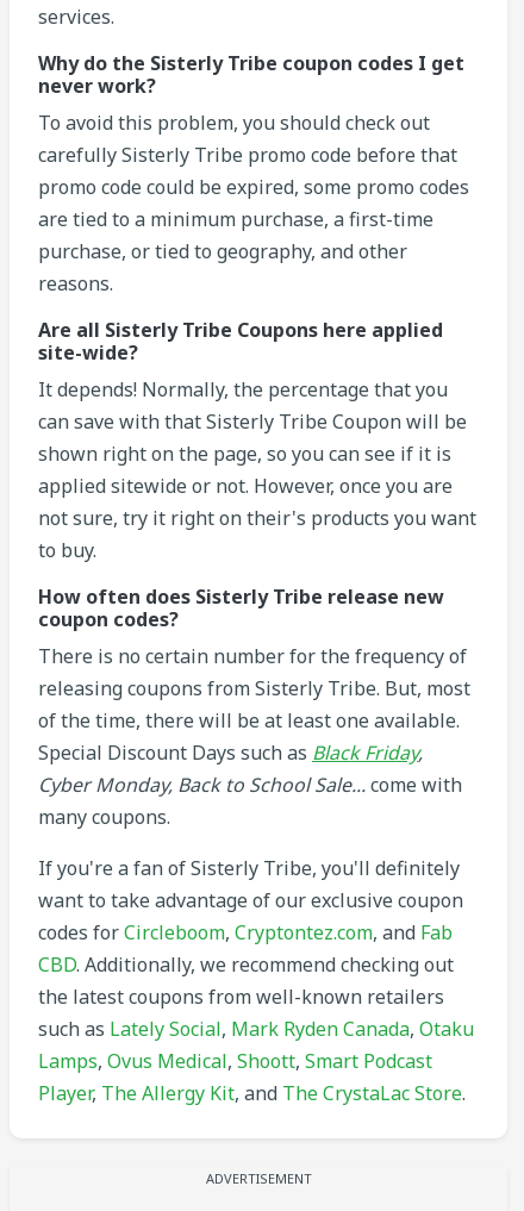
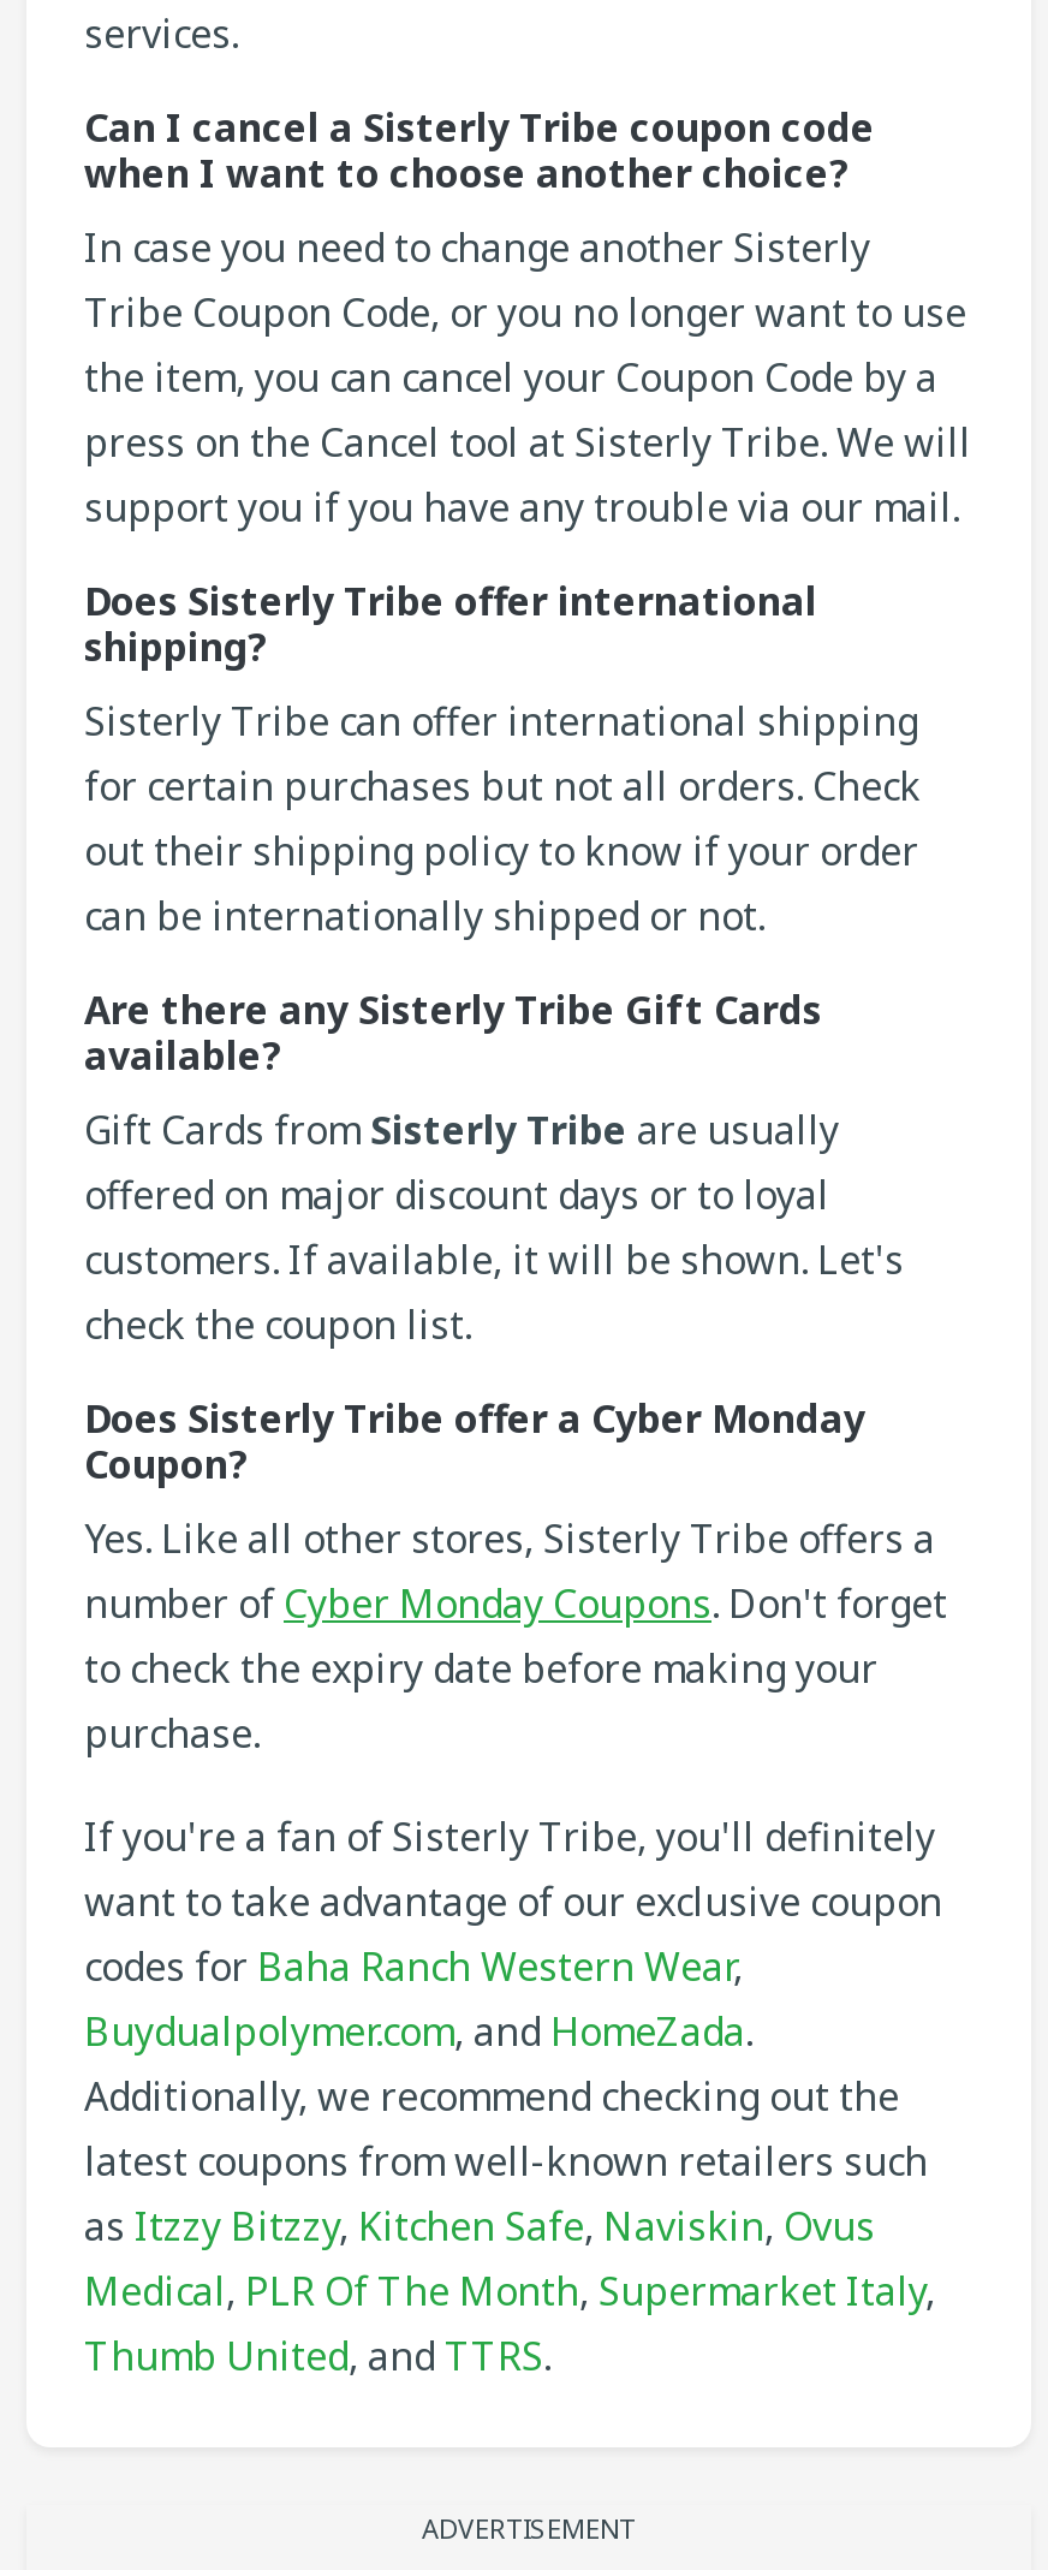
- Why do the Sisterly Tribe coupon codes I get
- never work?
- To avoid this problem, you should check out
- carefully Sisterly Tribe promo code before that
- promo code could be expired, some promo codes
- are tied to a minimum purchase, a first-time
- purchase, or tied to geography, and other
- reasons.
- Are all Sisterly Tribe Coupons here applied
- site-wide?
- It depends! Normally, the percentage that you
- can save with that Sisterly Tribe Coupon will be
- shown right on the page, so you can see if it is
- applied sitewide or not. However, once you are
- not sure, try it right on their's products you want
- to buy.
- How often does Sisterly Tribe release new
- coupon codes?
- There is no certain number for the frequency of
- releasing coupons from Sisterly Tribe. But, most
- of the time, there will be at least one available.
- Special Discount Days such as Black Friday,
- Cyber Monday, Back to School Sale... come with
- many coupons.
+ Can I cancel a Sisterly Tribe coupon code
+ when I want to choose another choice?
+ In case you need to change another Sisterly
+ Tribe Coupon Code, or you no longer want to use
+ the item, you can cancel your Coupon Code by a
+ press on the Cancel tool at Sisterly Tribe. We will
+ support you if you have any trouble via our mail.
+ Does Sisterly Tribe offer international
+ shipping?
+ Sisterly Tribe can offer international shipping
+ for certain purchases but not all orders. Check
+ out their shipping policy to know if your order
+ can be internationally shipped or not.
+ Are there any Sisterly Tribe Gift Cards
+ available?
+ Gift Cards from Sisterly Tribe are usually
+ offered on major discount days or to loyal
+ customers. If available, it will be shown. Let's
+ check the coupon list.
+ Does Sisterly Tribe offer a Cyber Monday
+ Coupon?
+ Yes. Like all other stores, Sisterly Tribe offers a
+ number of Cyber Monday Coupons. Don't forget
+ to check the expiry date before making your
+ purchase.

- codes for Circleboom, Cryptontez.com, and Fab
- CBD. Additionally, we recommend checking out
- the latest coupons from well-known retailers
- such as Lately Social, Mark Ryden Canada, Otaku
- Lamps, Ovus Medical, Shoott, Smart Podcast
- Player, The Allergy Kit, and The CrystaLac Store.
+ codes for Baha Ranch Western Wear,
+ Buydualpolymer.com, and HomeZada.
+ Additionally, we recommend checking out the
+ latest coupons from well-known retailers such
+ as Itzzy Bitzzy, Kitchen Safe, Naviskin, Ovus
+ Medical, PLR Of The Month, Supermarket Italy,
+ Thumb United, and TTRS.
